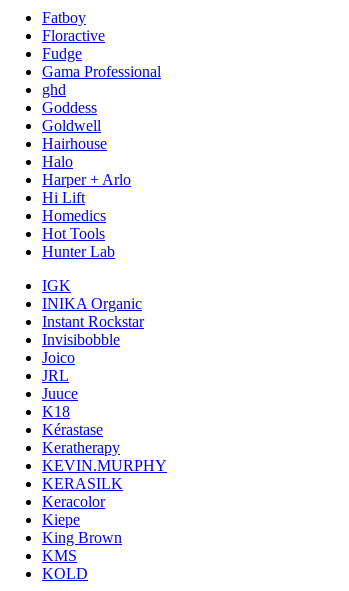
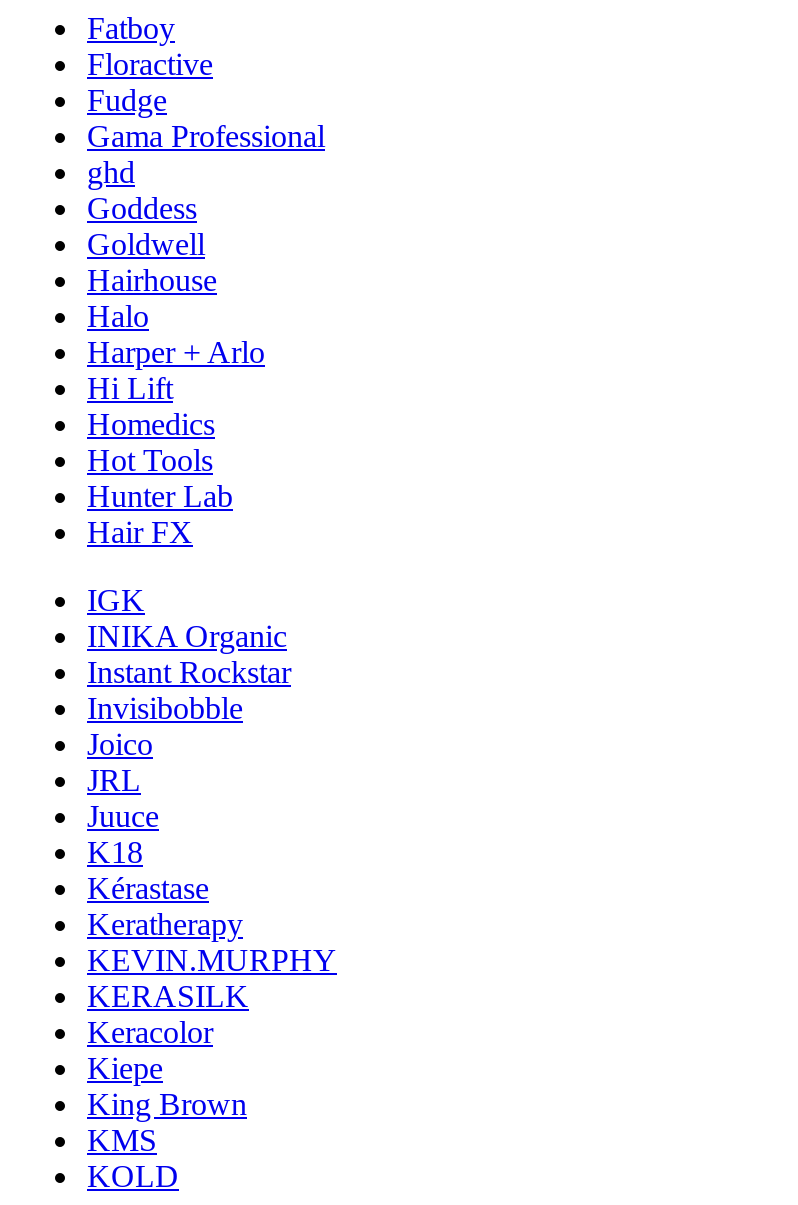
+ Hair FX
